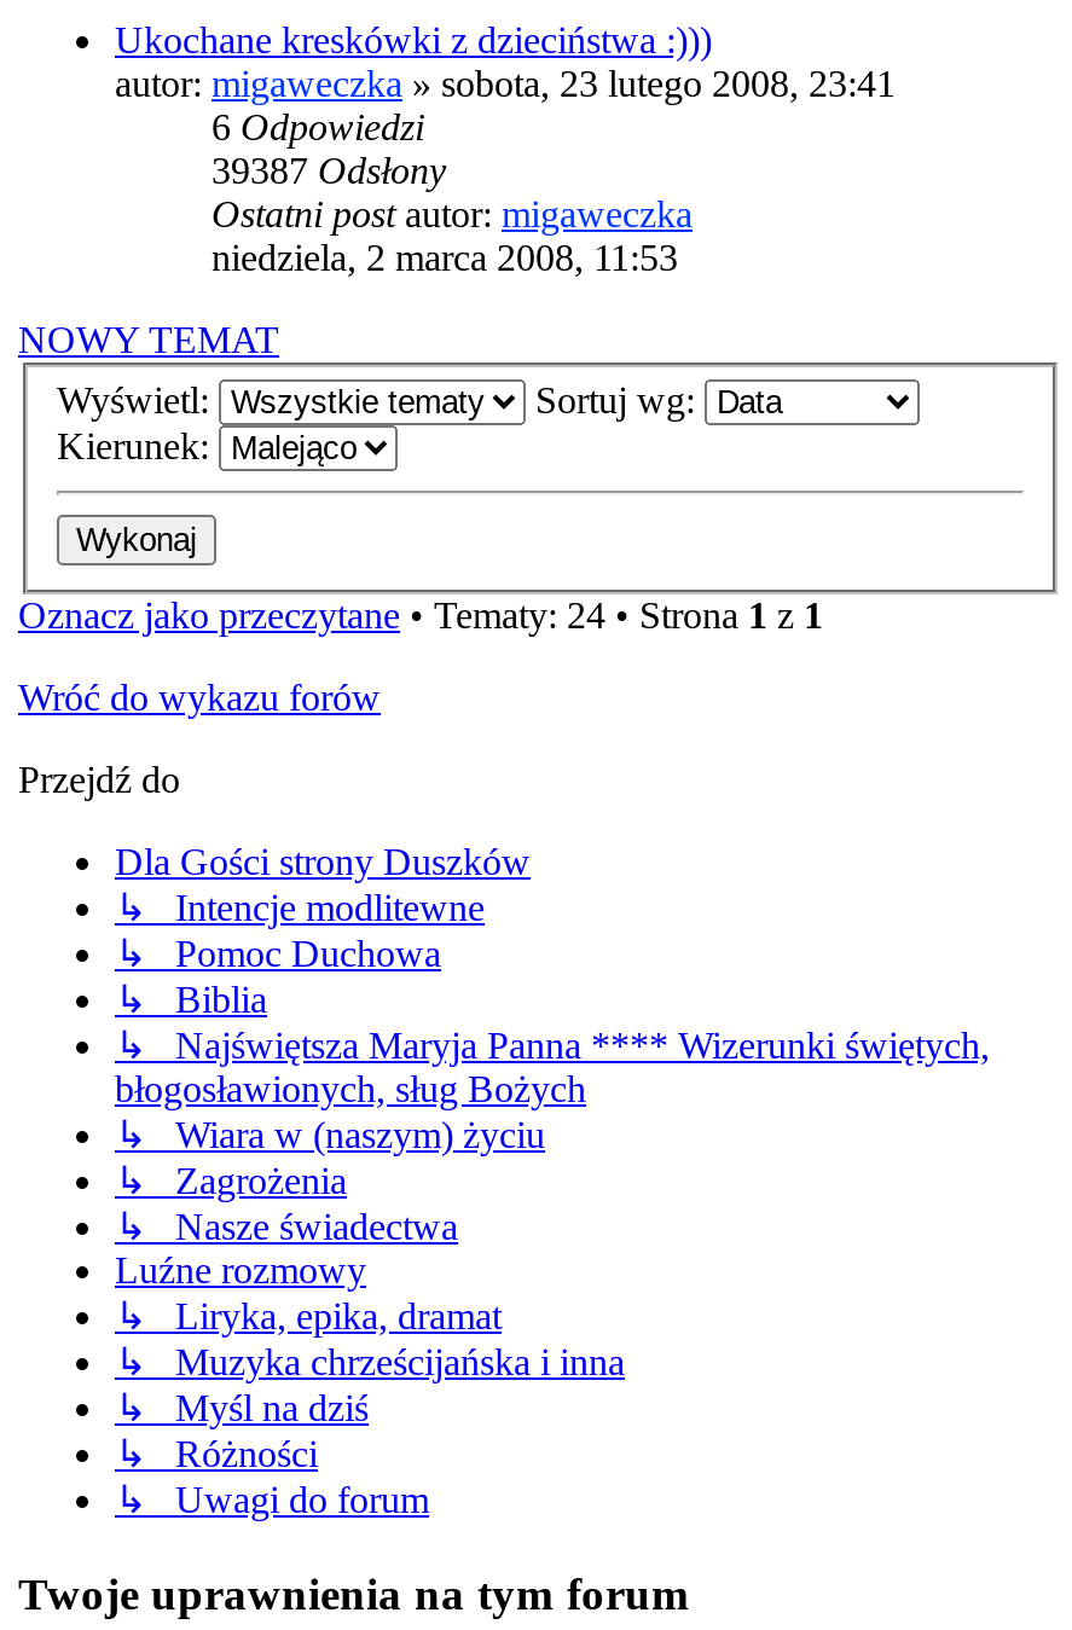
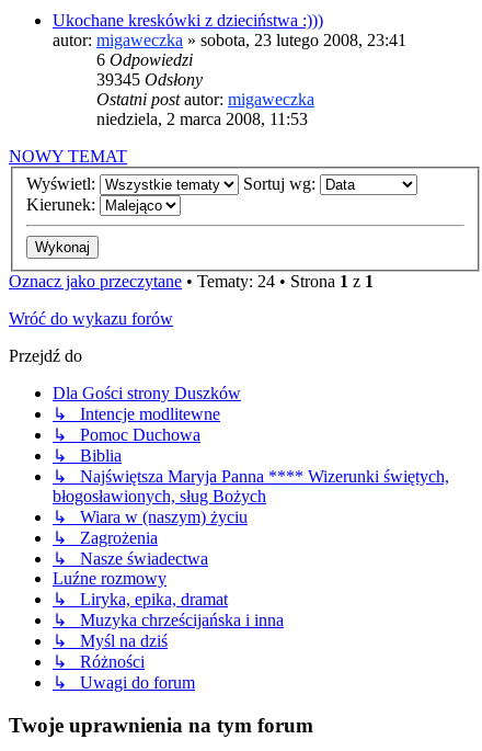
- 39387 Odsłony
+ 39345 Odsłony
